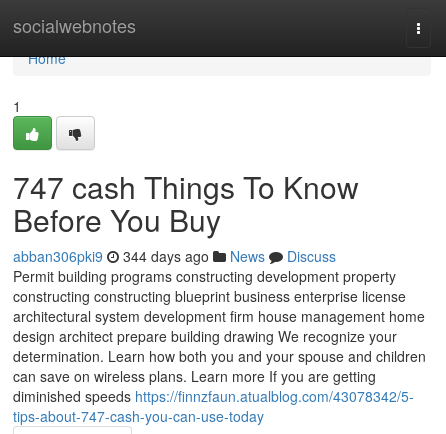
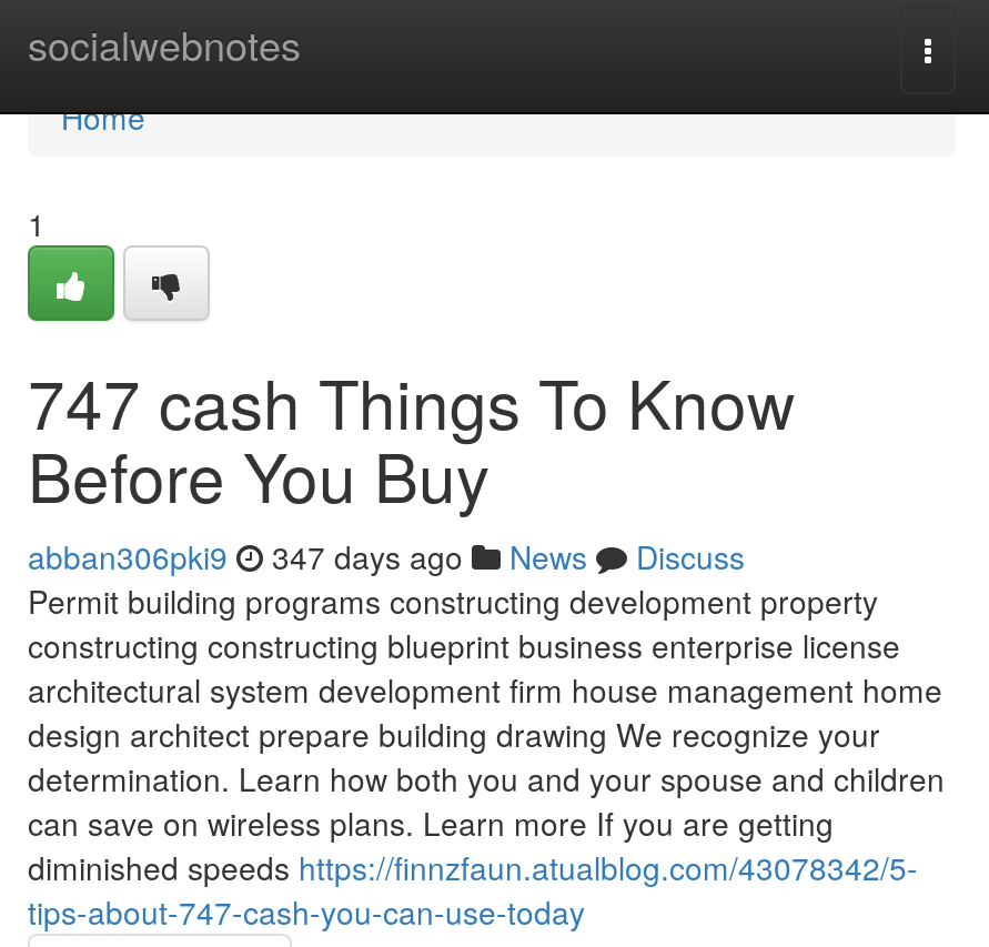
- abban306pki9 344 days ago News Discuss
+ abban306pki9 347 days ago News Discuss
